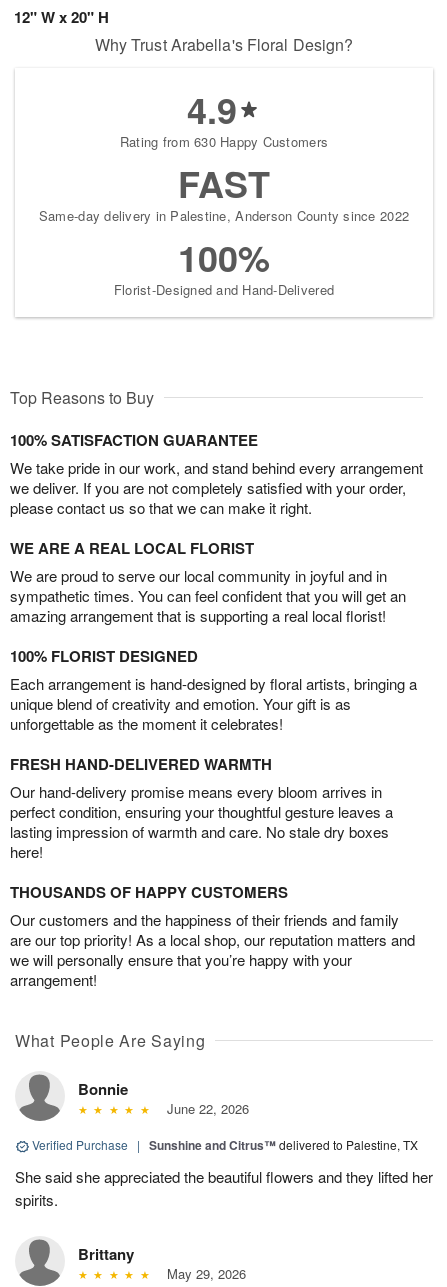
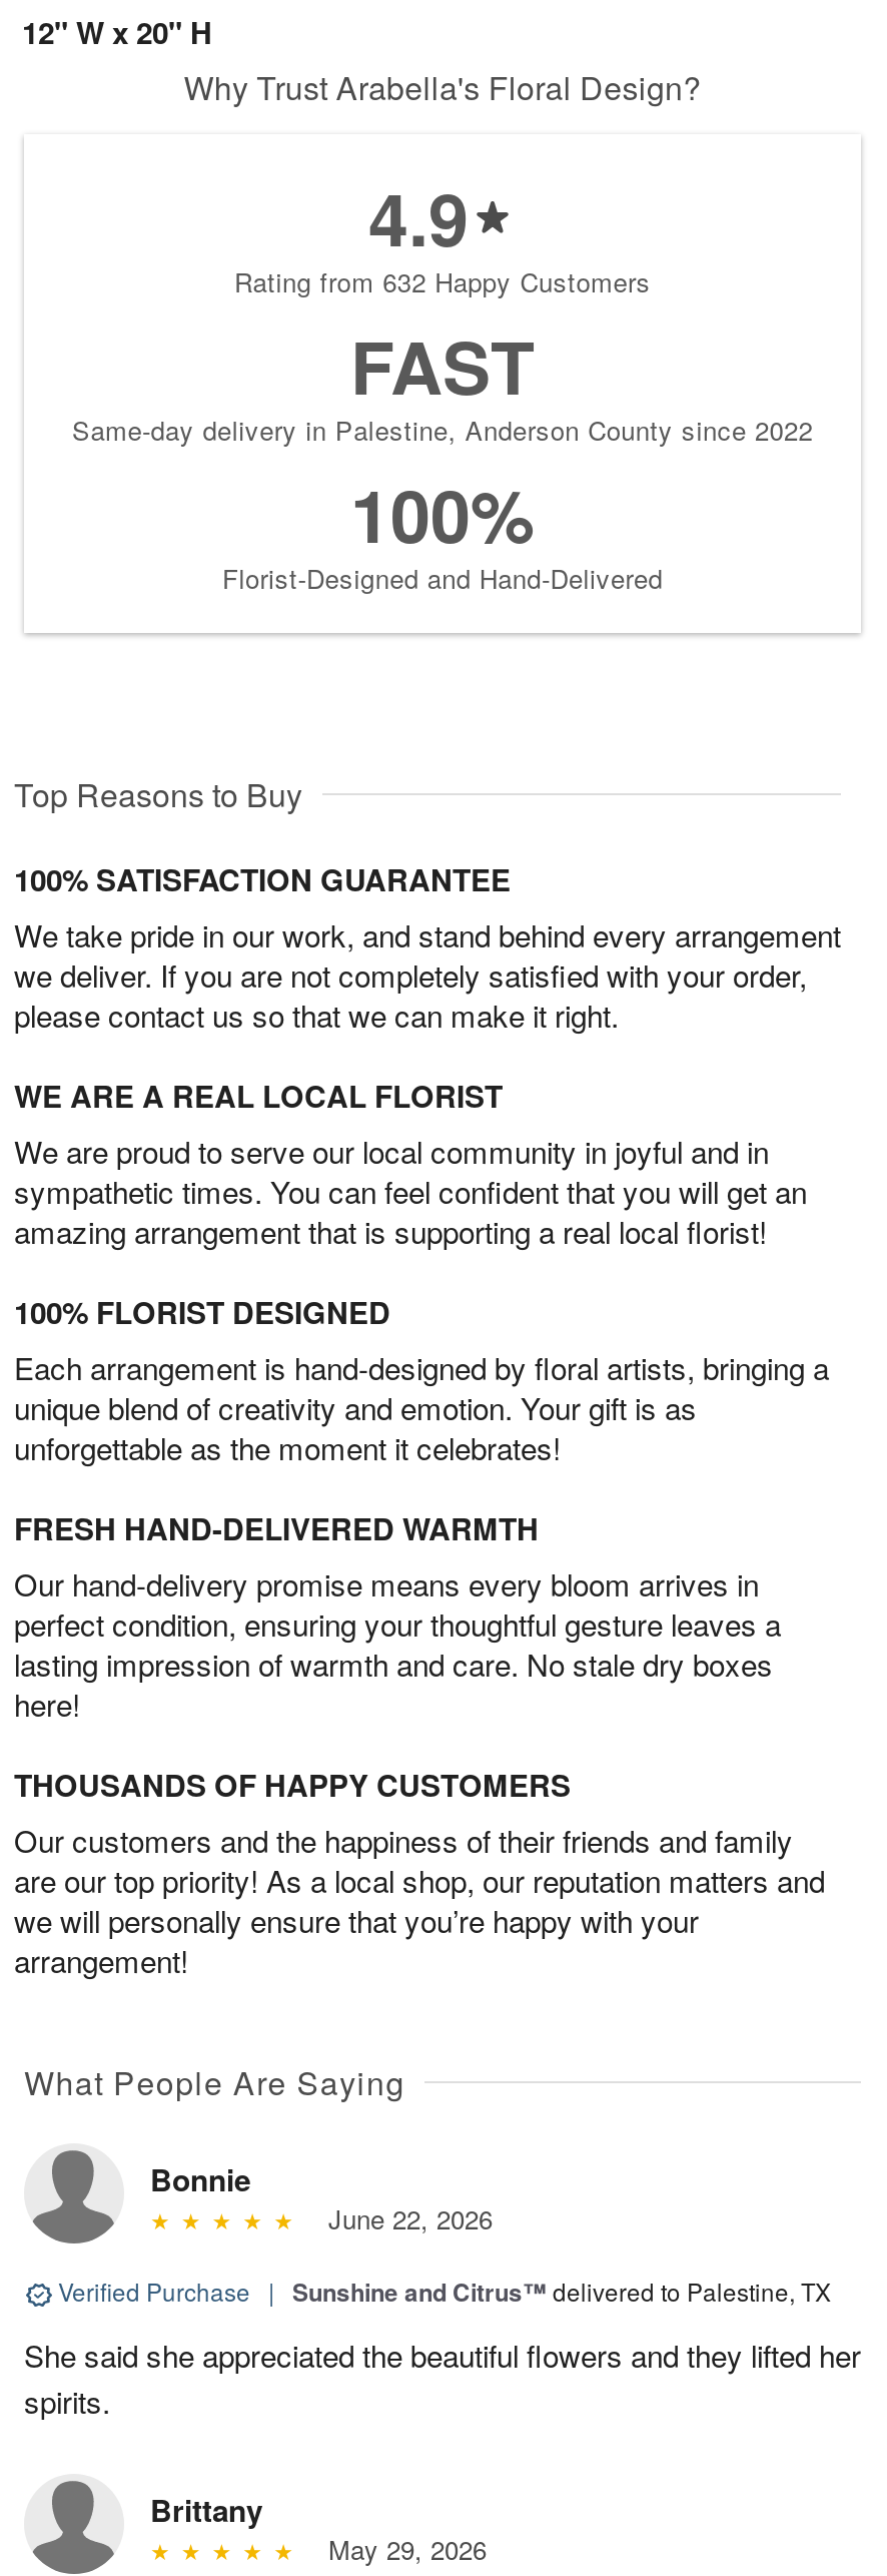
- Rating from 630 Happy Customers
+ Rating from 632 Happy Customers
